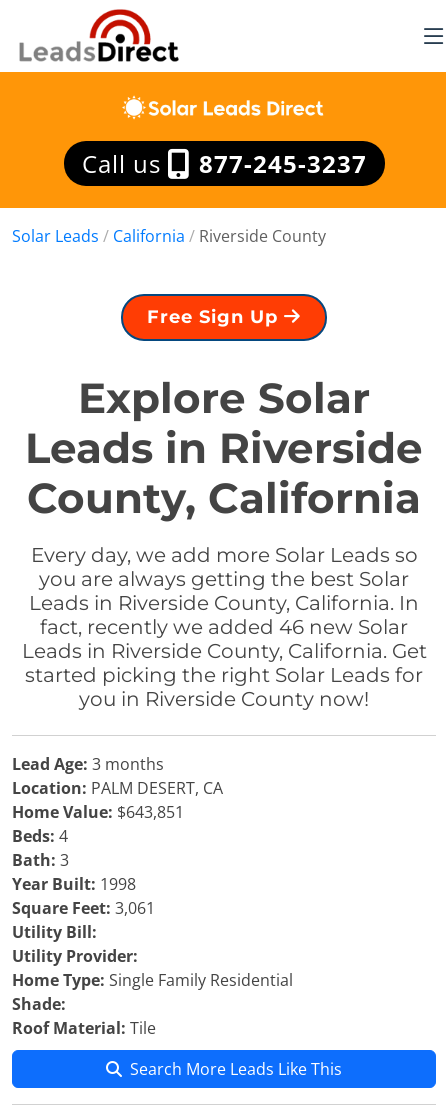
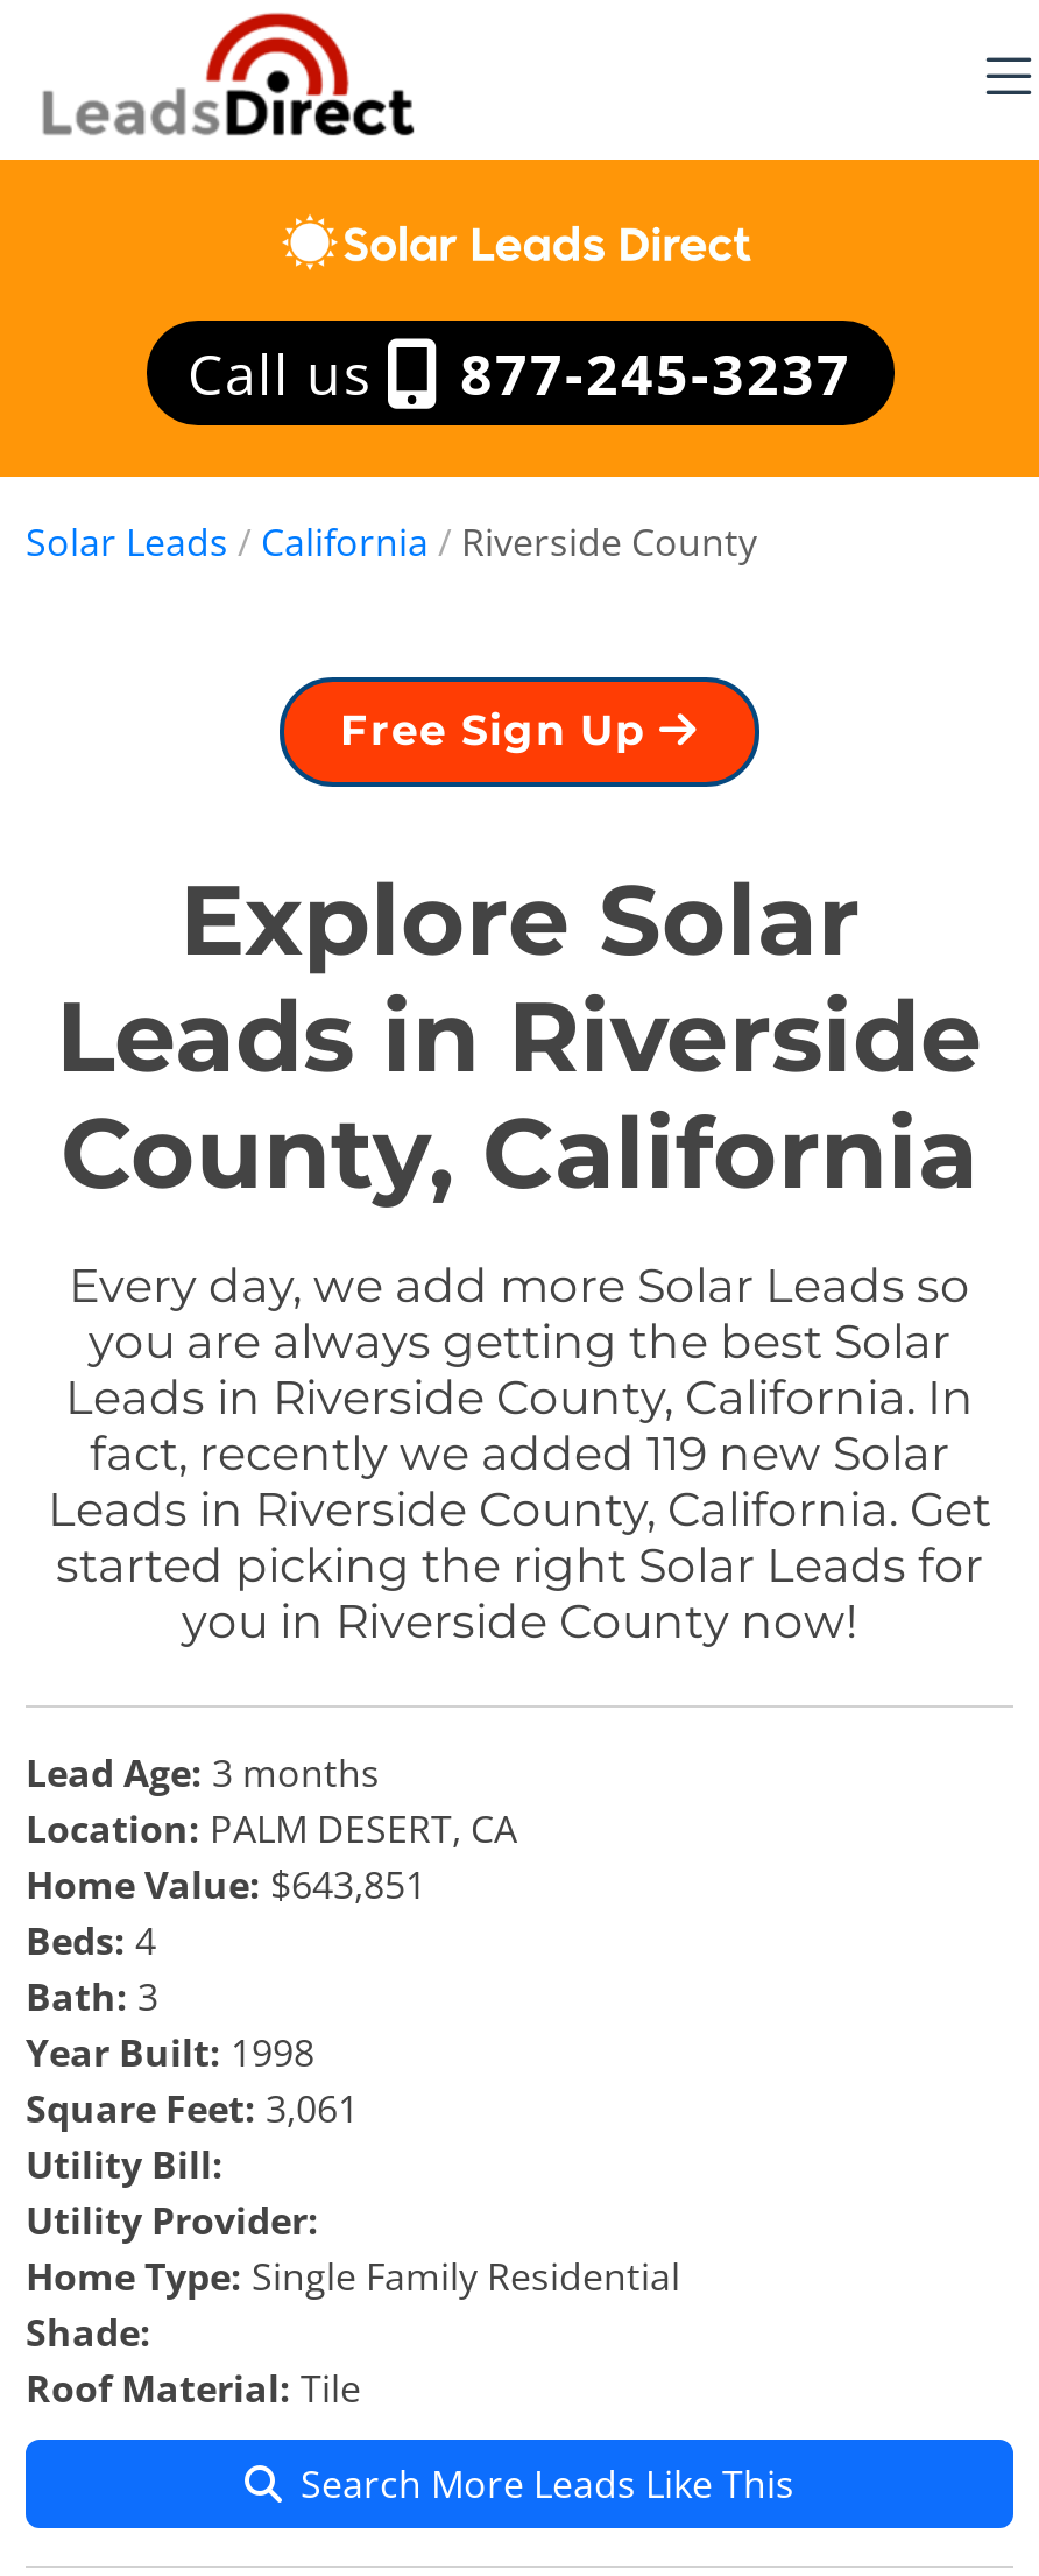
- fact, recently we added 46 new Solar
+ fact, recently we added 119 new Solar
